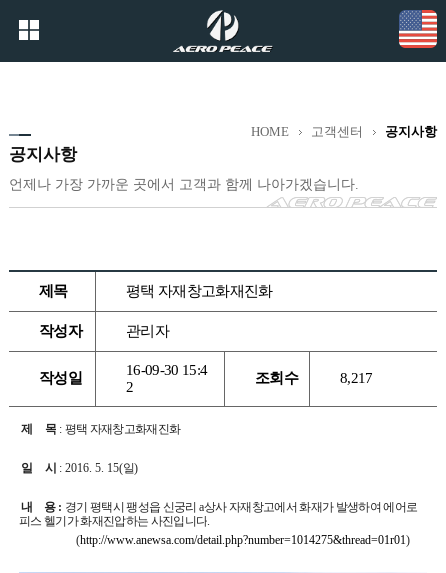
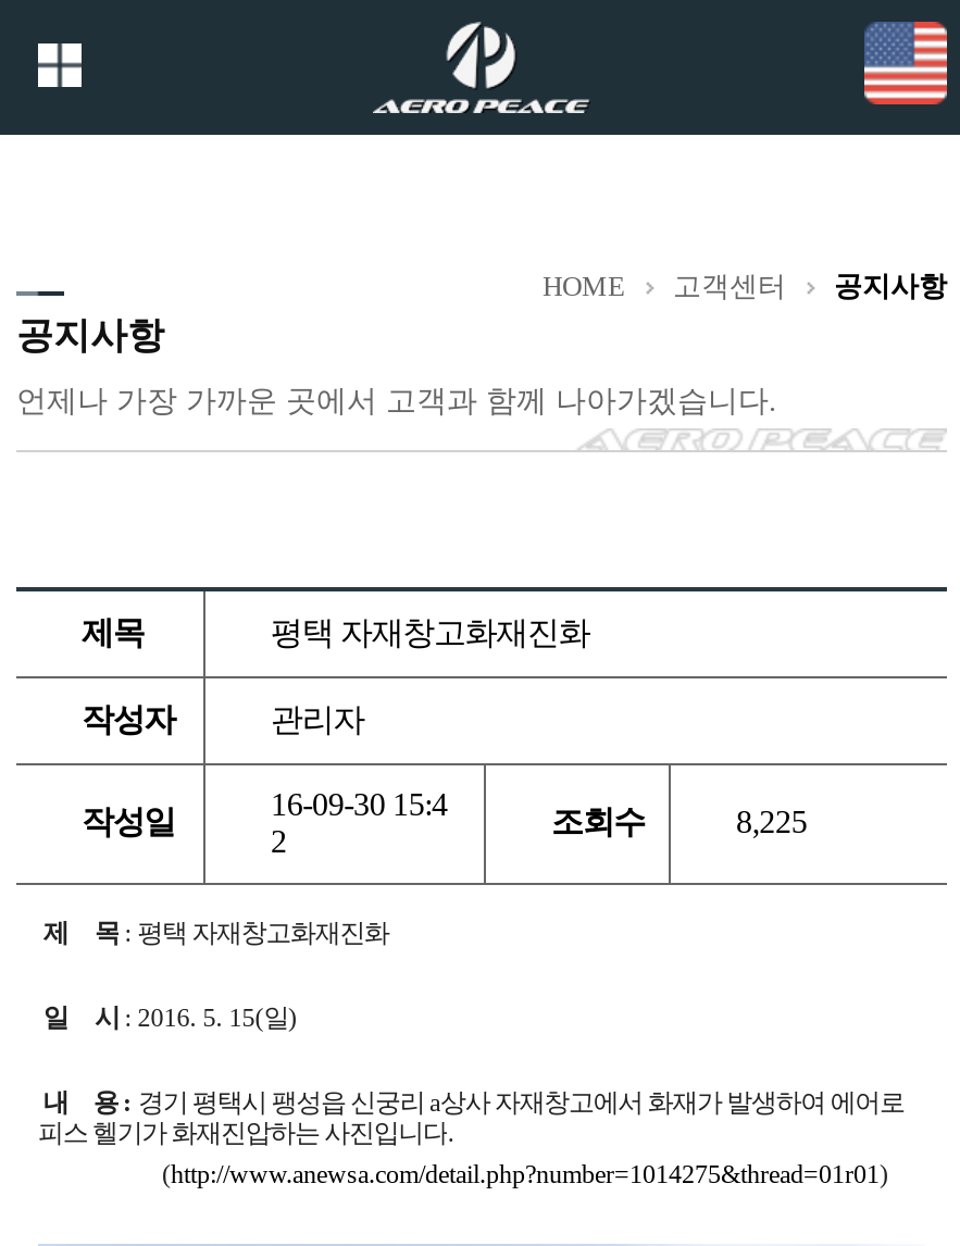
- 8,217
+ 8,225
